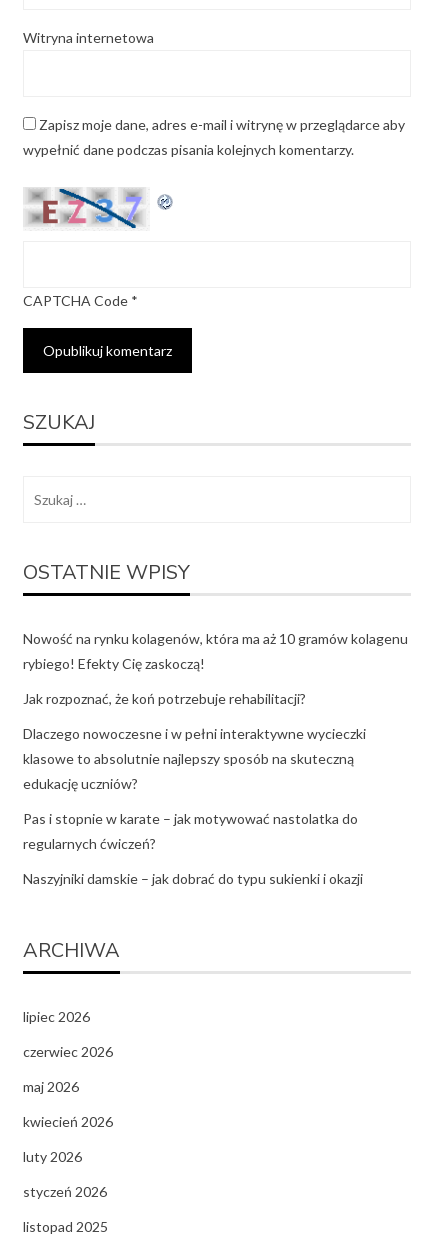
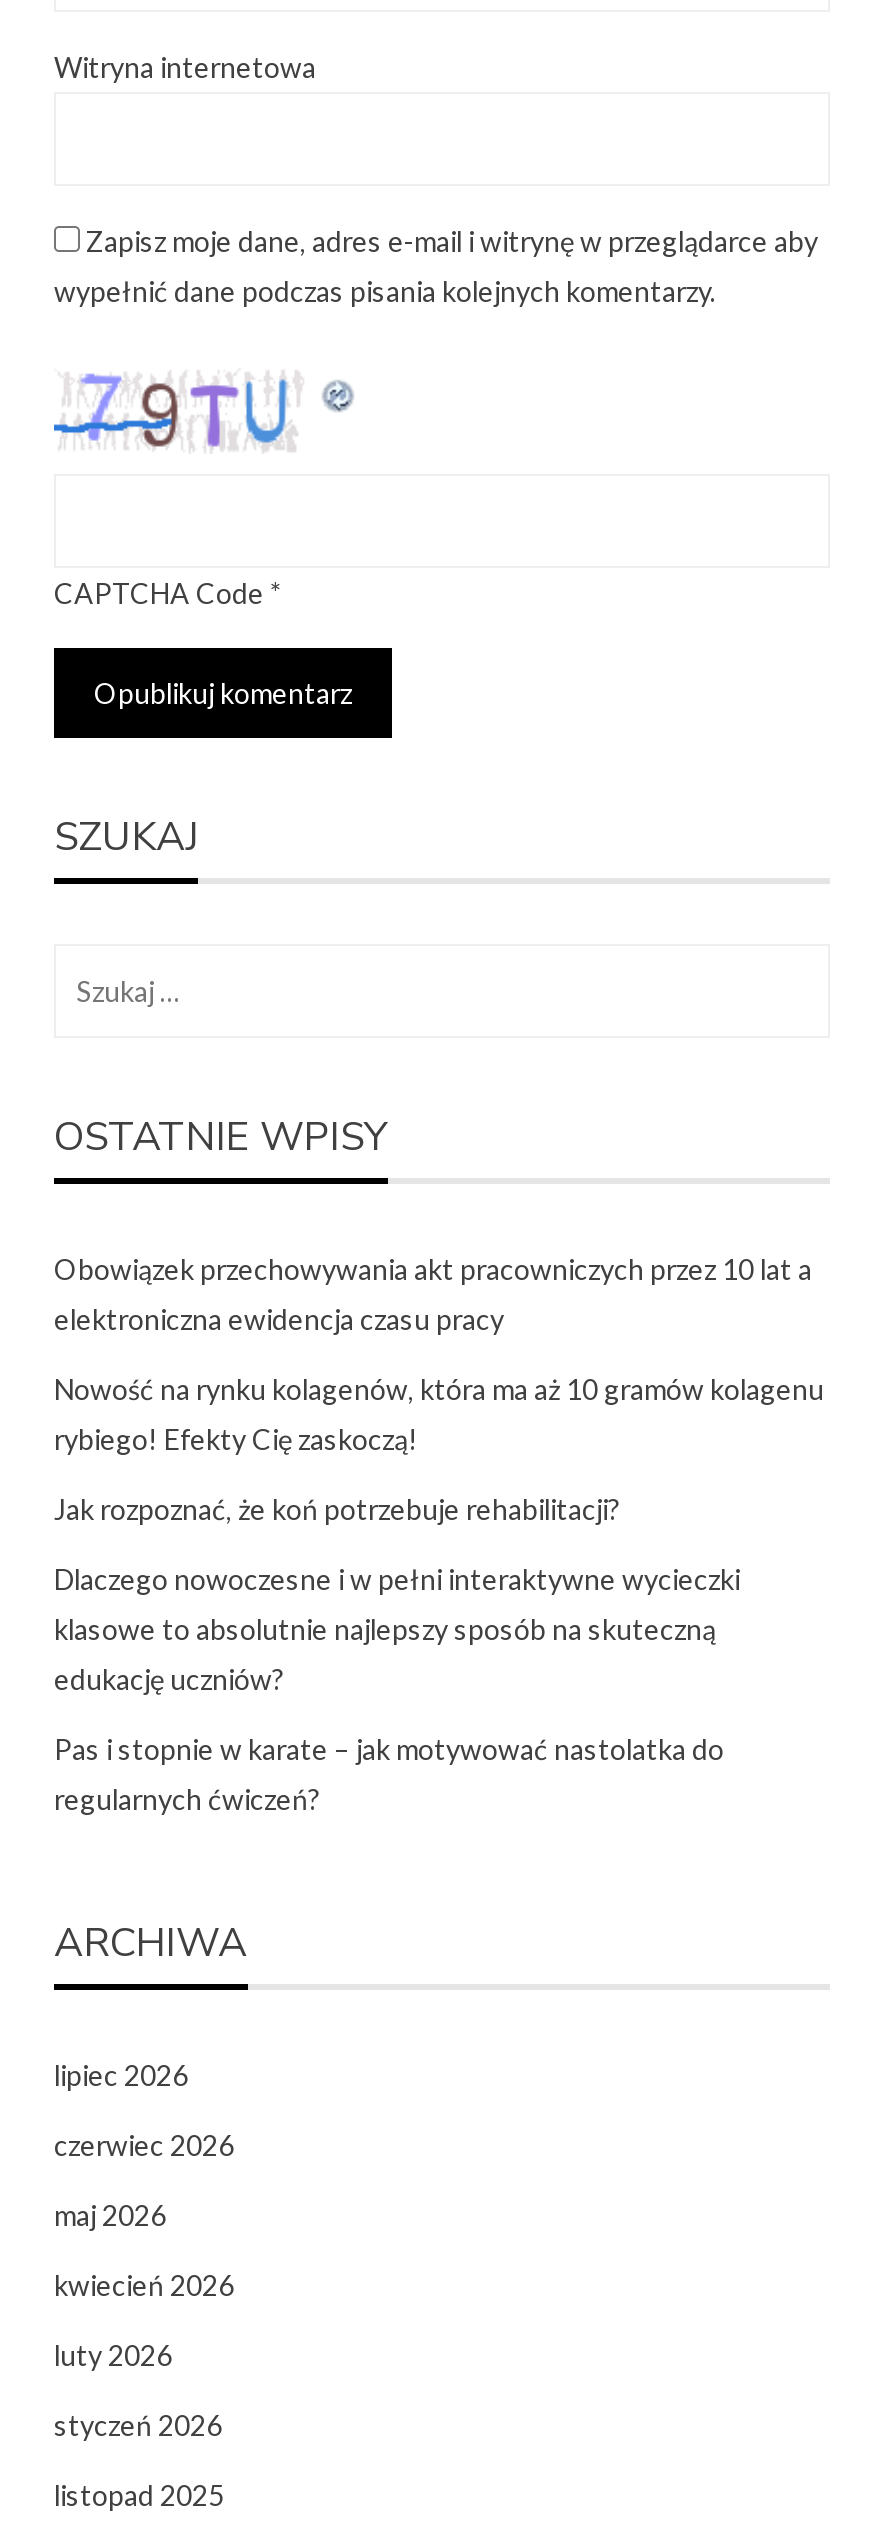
- [image]
+ [image]

+ Obowiązek przechowywania akt pracowniczych przez 10 lat a
+ elektroniczna ewidencja czasu pracy

moved down: Nowość na rynku kolagenów, która ma aż 10 gramów kolagenu | rybiego! Efekty Cię zaskoczą! | Jak rozpoznać, że koń potrzebuje rehabilitacji? | Dlaczego nowoczesne i w pełni interaktywne wycieczki | klasowe to absolutnie najlepszy sposób na skuteczną | edukację uczniów? | Pas i stopnie w karate – jak motywować nastolatka do | regularnych ćwiczeń?

- Naszyjniki damskie – jak dobrać do typu sukienki i okazji
